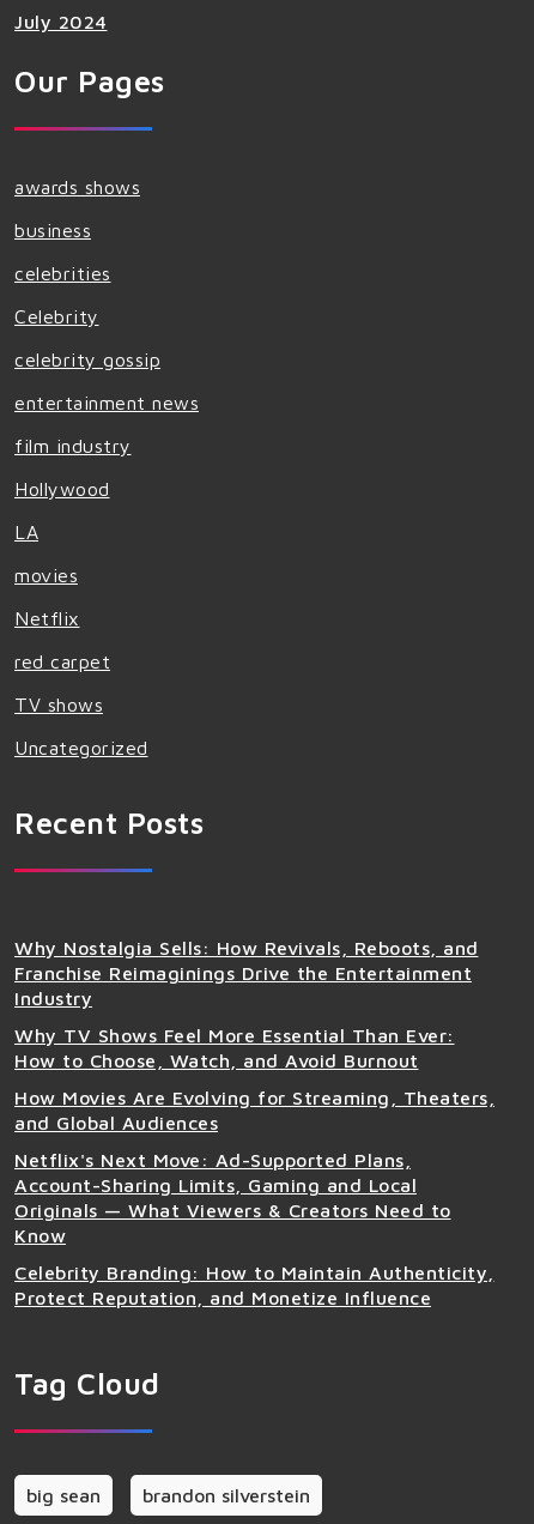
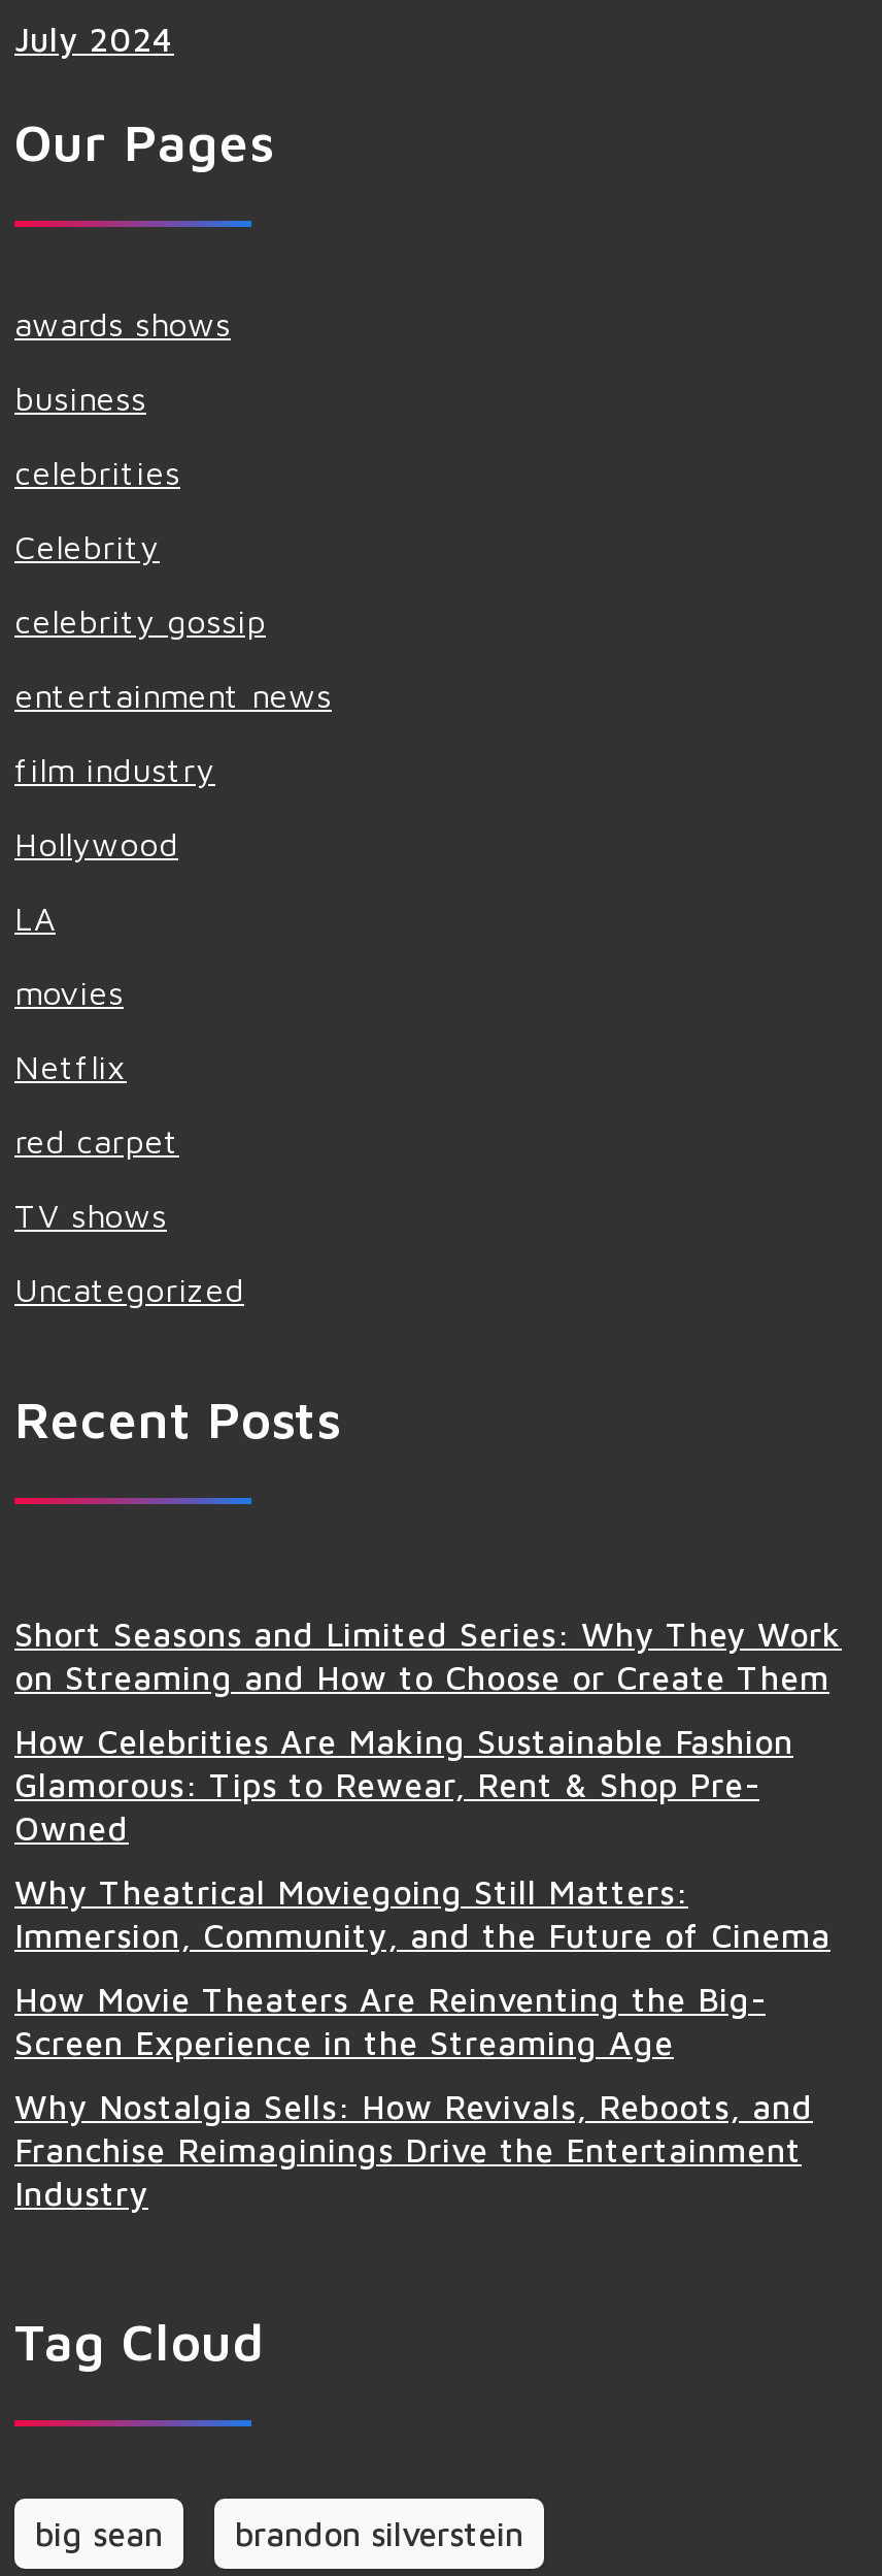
+ Short Seasons and Limited Series: Why They Work
+ on Streaming and How to Choose or Create Them
+ How Celebrities Are Making Sustainable Fashion
+ Glamorous: Tips to Rewear, Rent & Shop Pre-
+ Owned
+ Why Theatrical Moviegoing Still Matters:
+ Immersion, Community, and the Future of Cinema
+ How Movie Theaters Are Reinventing the Big-
+ Screen Experience in the Streaming Age

moved down: Why Nostalgia Sells: How Revivals, Reboots, and | Franchise Reimaginings Drive the Entertainment | Industry

- Why TV Shows Feel More Essential Than Ever:
- How to Choose, Watch, and Avoid Burnout
- How Movies Are Evolving for Streaming, Theaters,
- and Global Audiences
- Netflix's Next Move: Ad-Supported Plans,
- Account-Sharing Limits, Gaming and Local
- Originals — What Viewers & Creators Need to
- Know
- Celebrity Branding: How to Maintain Authenticity,
- Protect Reputation, and Monetize Influence
